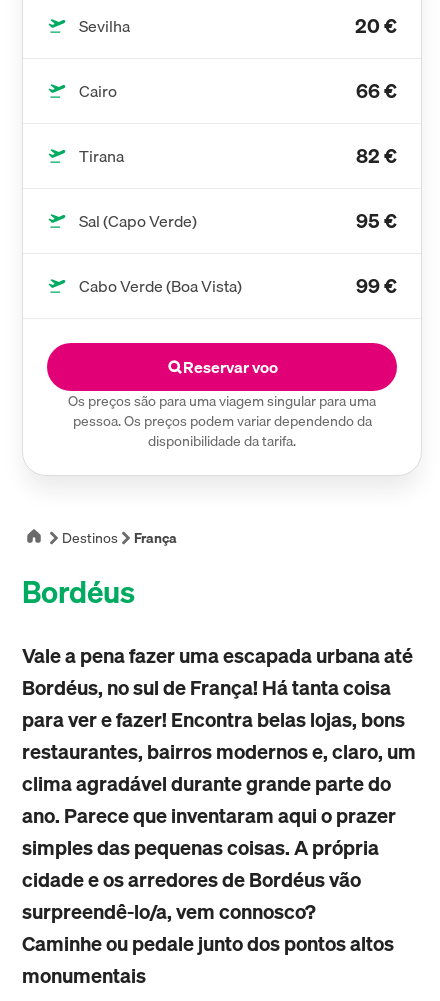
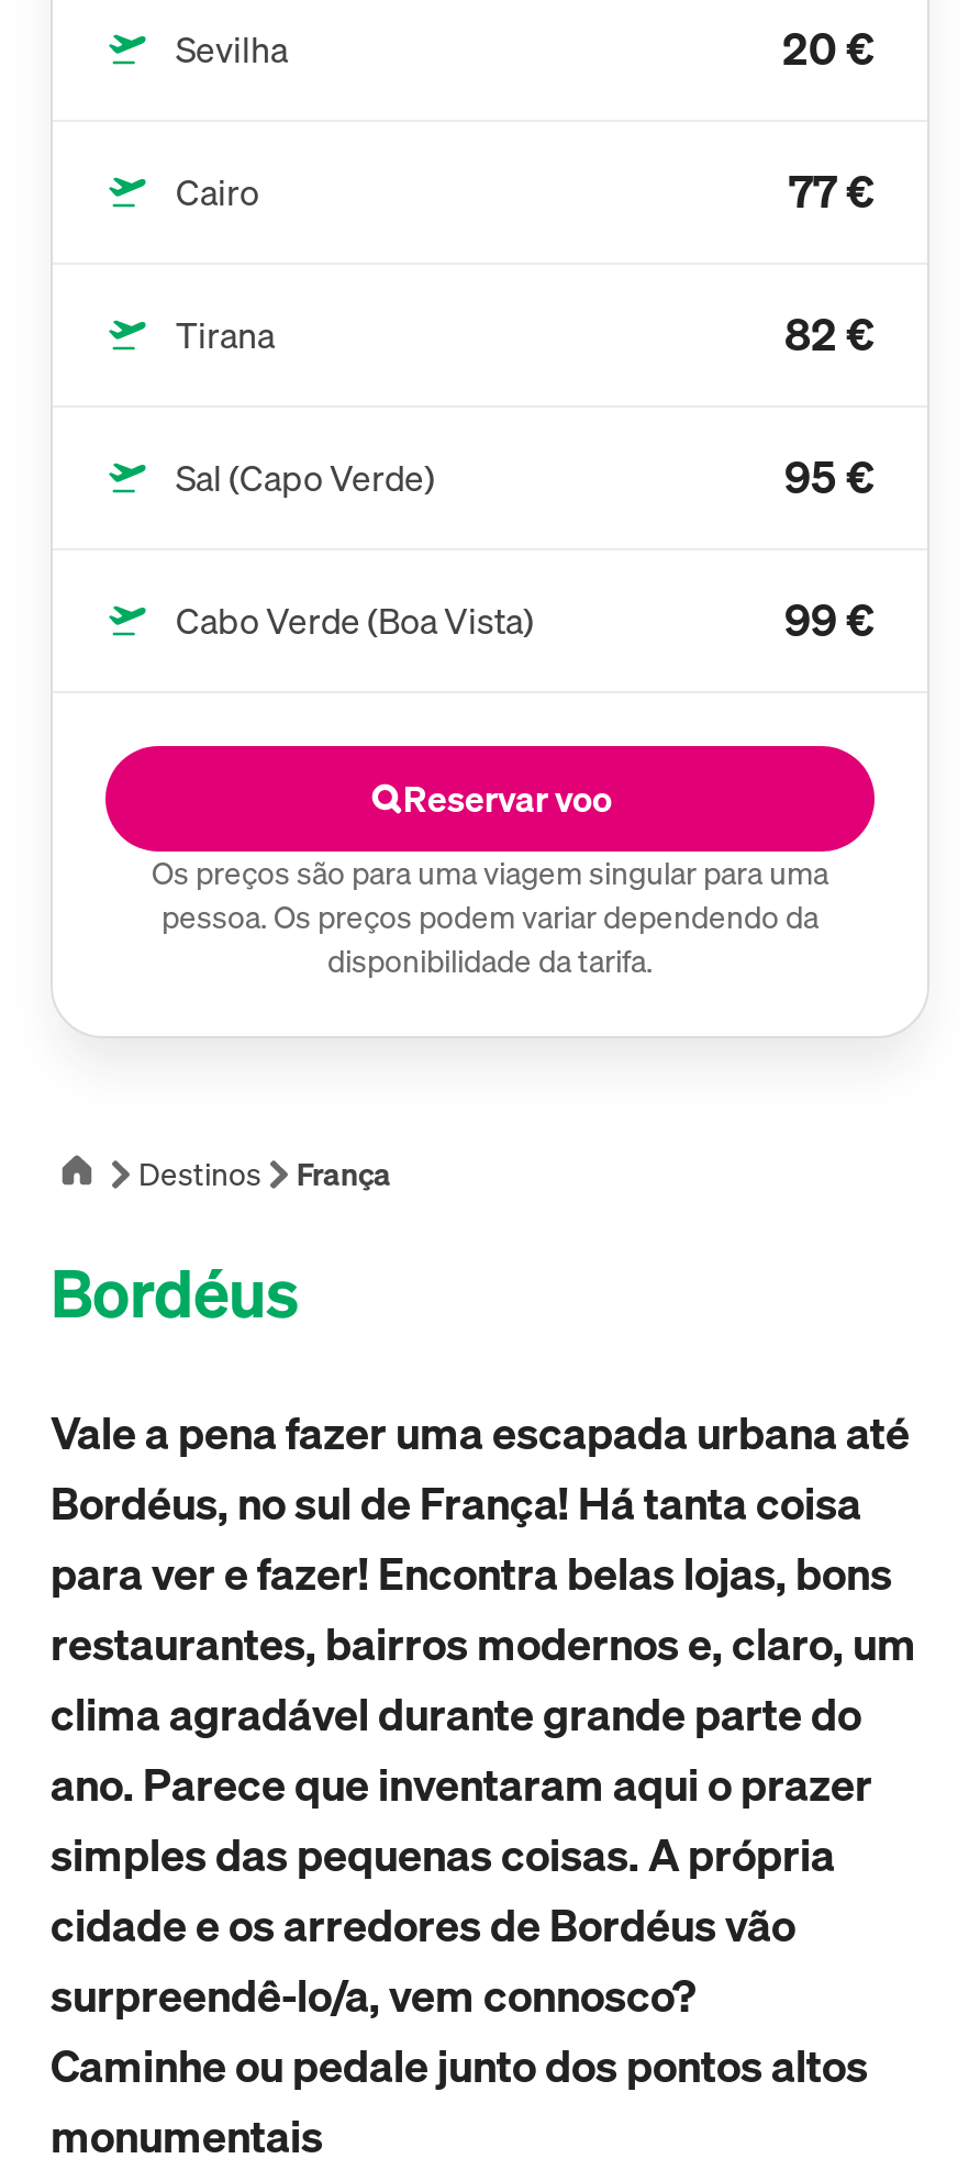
- 66 €
+ 77 €
